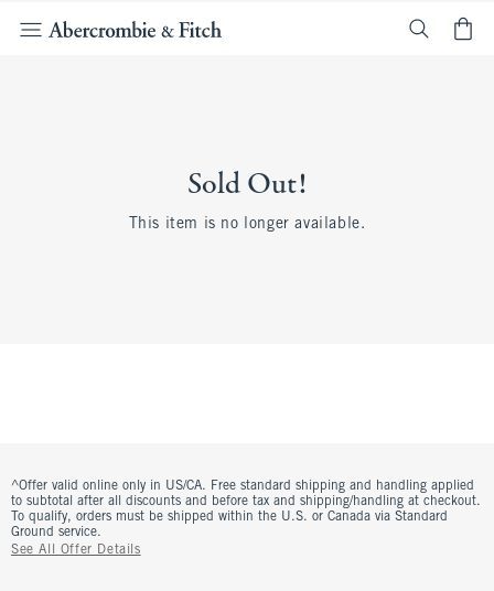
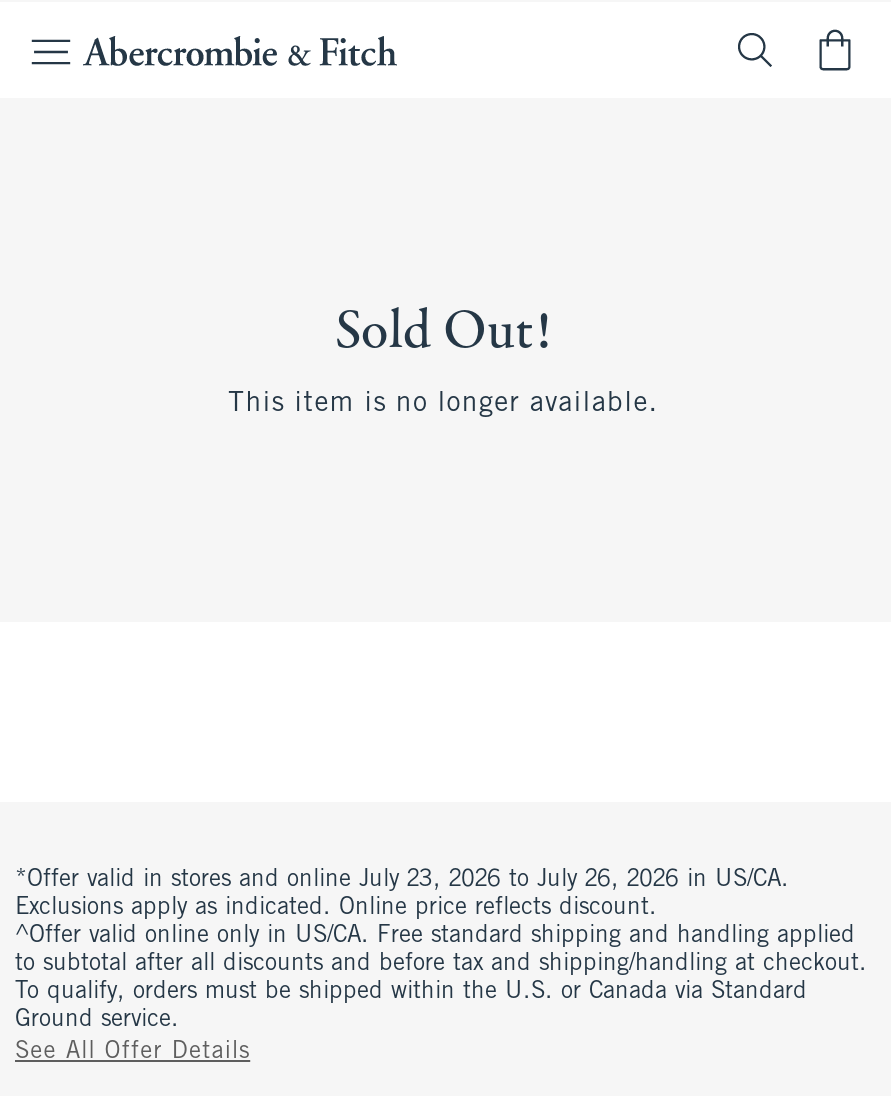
+ *Offer valid in stores and online July 23, 2026 to July 26, 2026 in US/CA.
+ Exclusions apply as indicated. Online price reflects discount.
